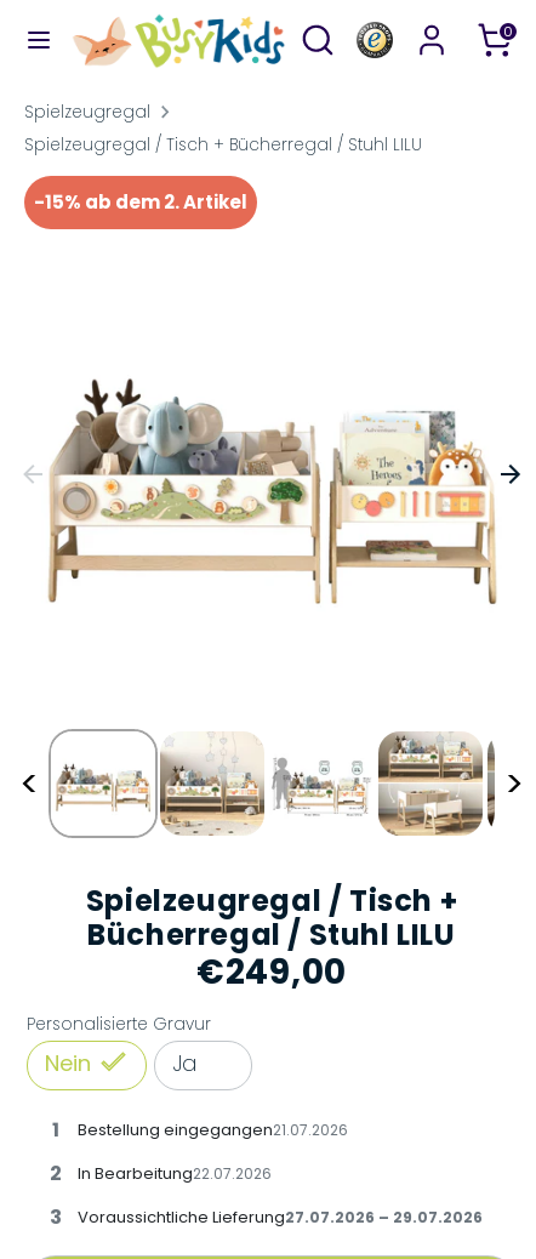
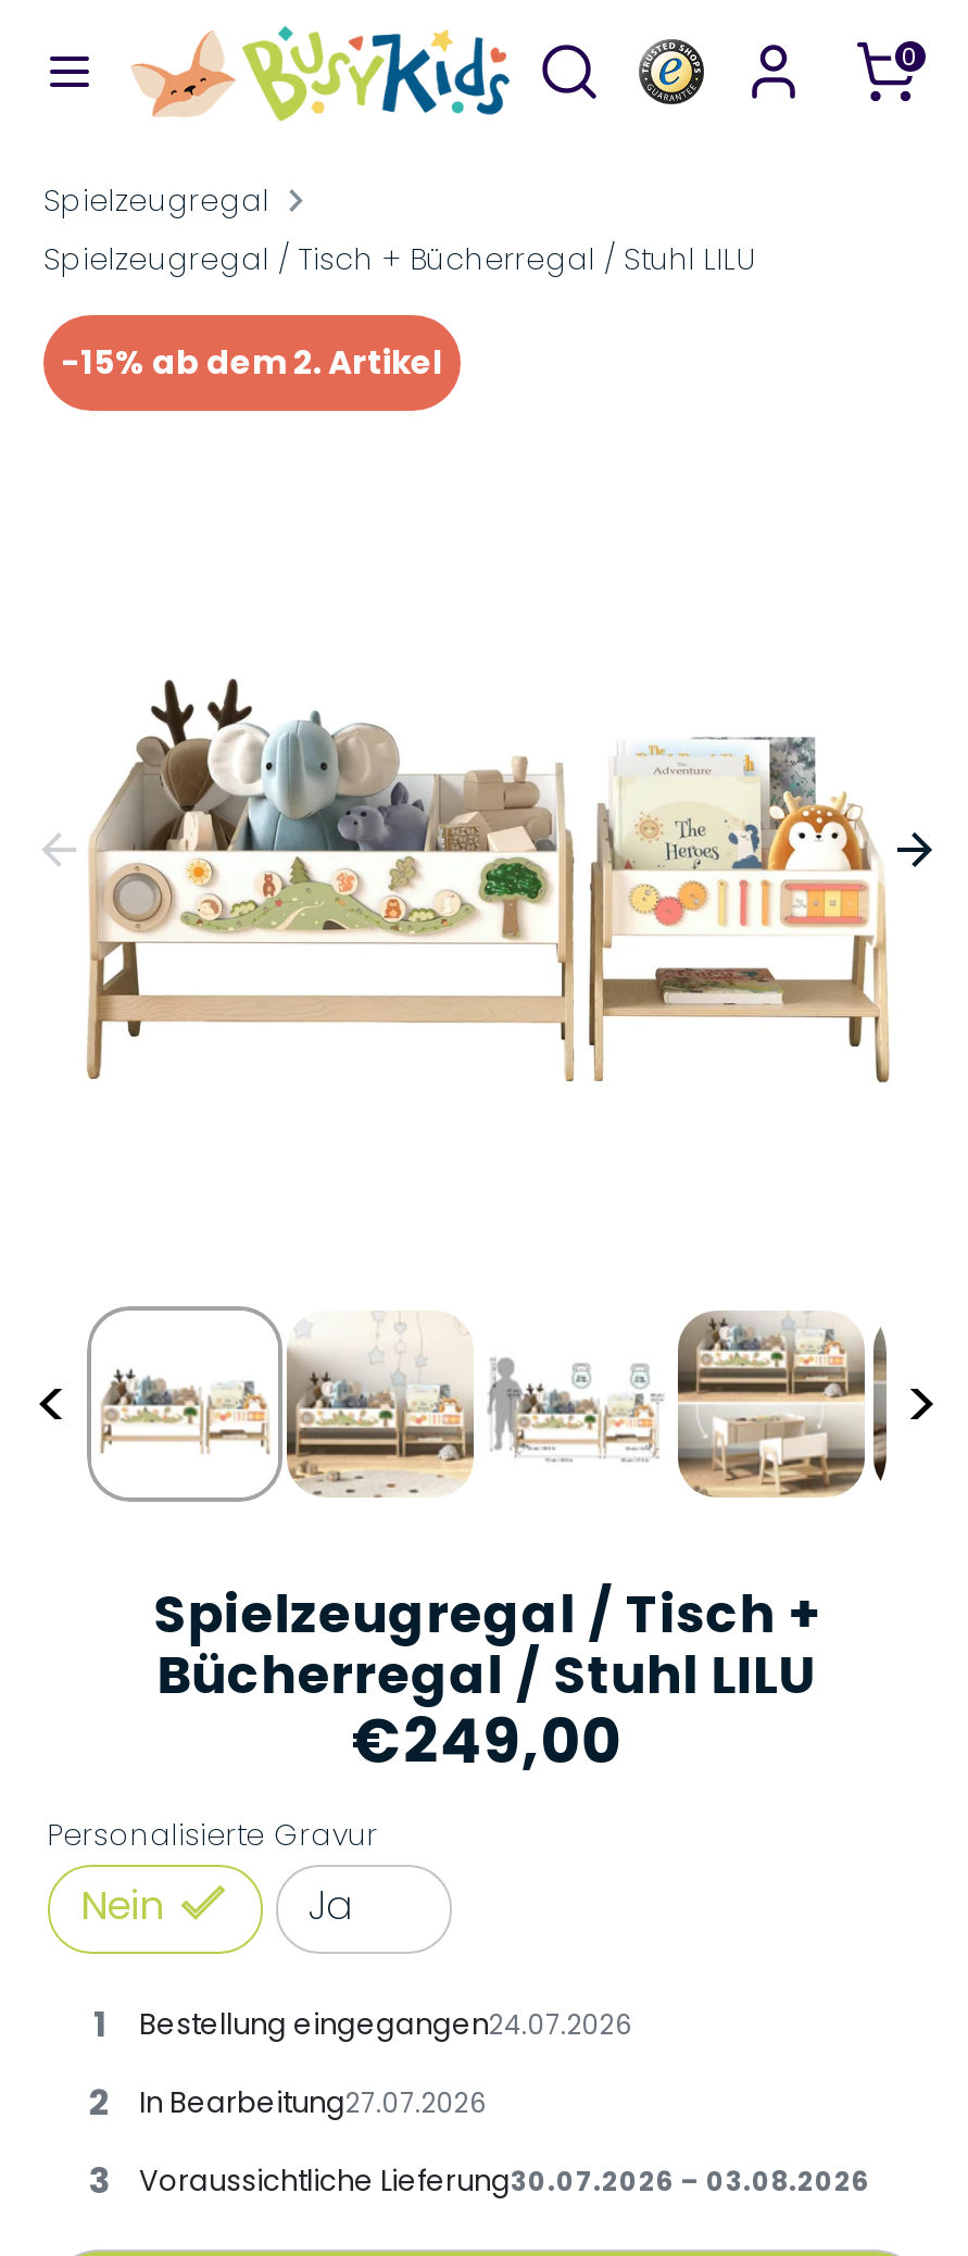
- Bestellung eingegangen21.07.2026
+ Bestellung eingegangen24.07.2026

- In Bearbeitung22.07.2026
+ In Bearbeitung27.07.2026

- Voraussichtliche Lieferung27.07.2026 – 29.07.2026
+ Voraussichtliche Lieferung30.07.2026 – 03.08.2026
